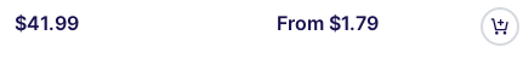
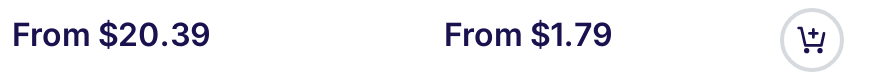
- $41.99
+ From $20.39
